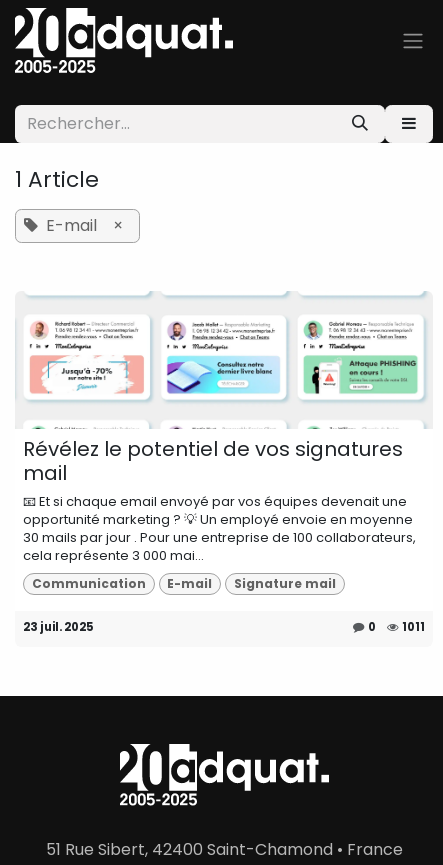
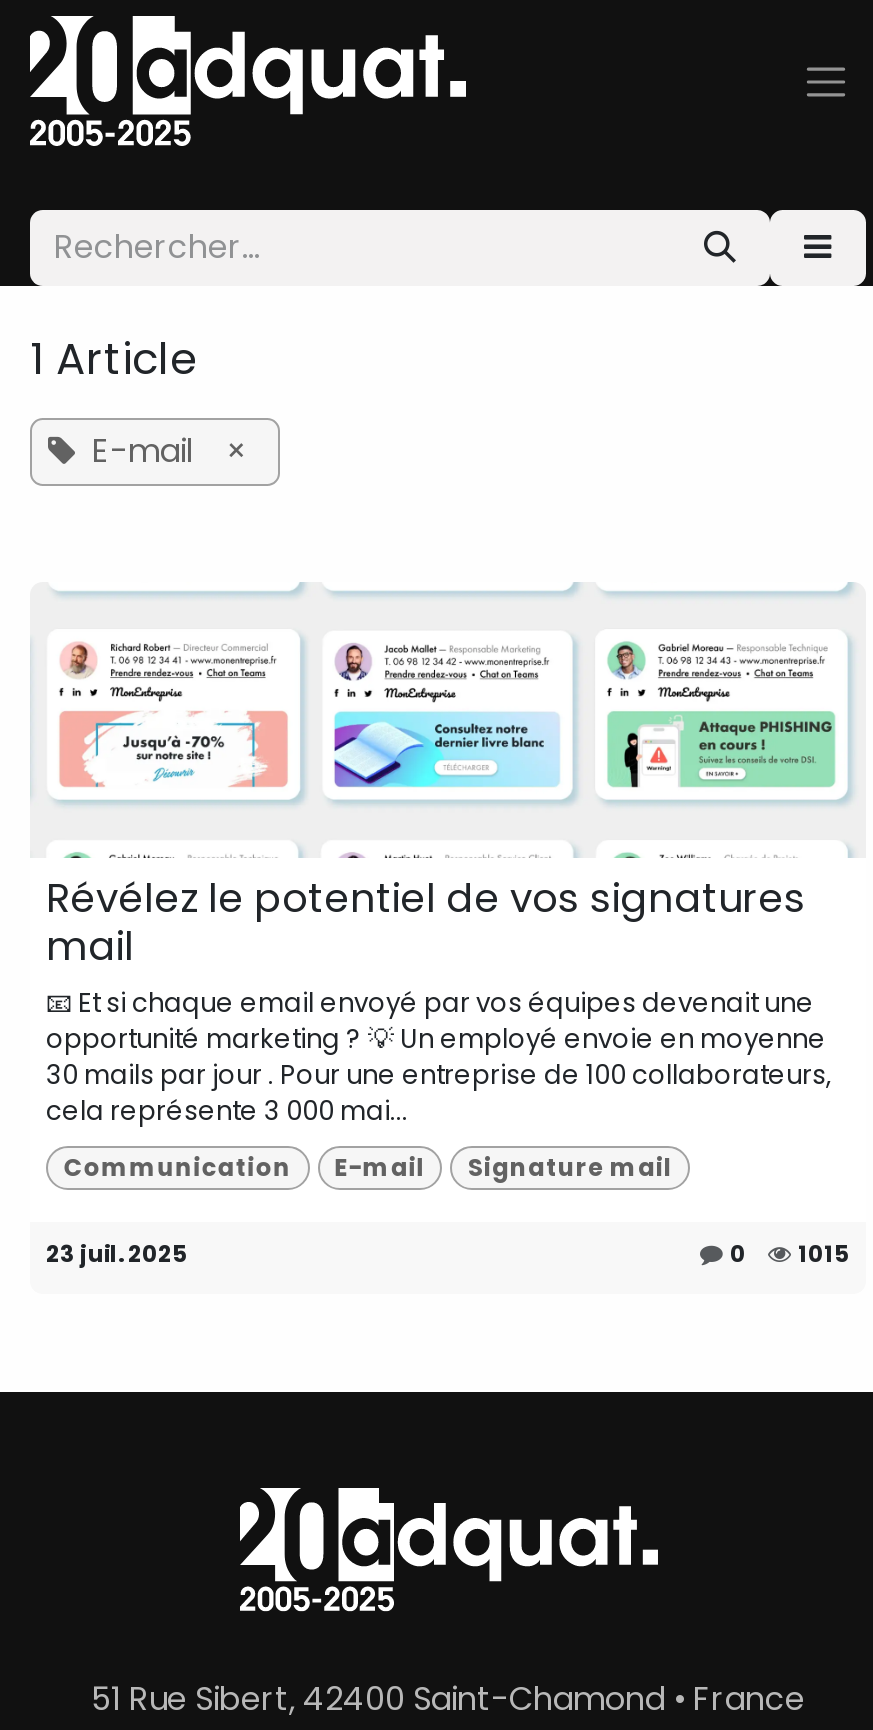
- 0 1011
+ 0 1015
